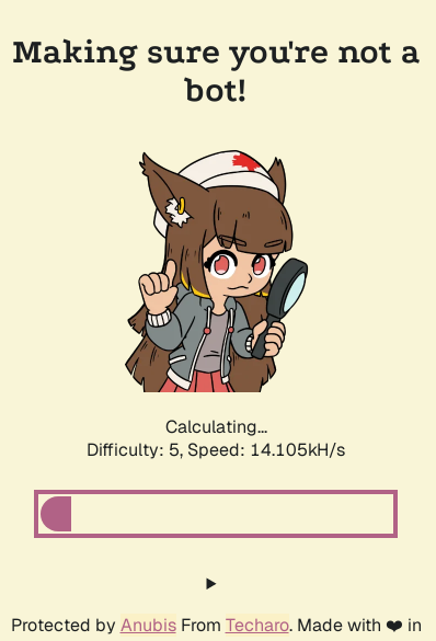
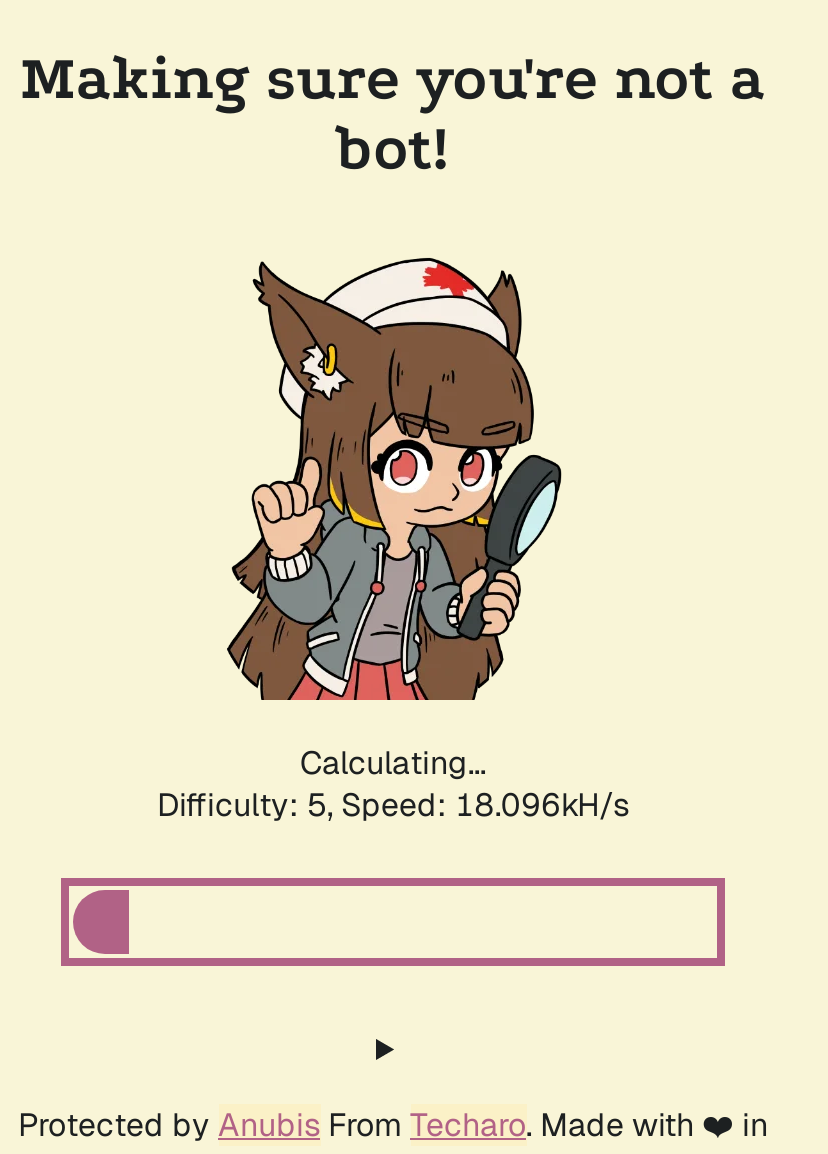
- Difficulty: 5, Speed: 14.105kH/s
+ Difficulty: 5, Speed: 18.096kH/s
